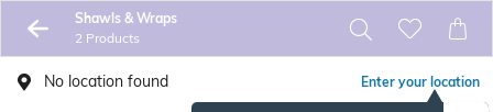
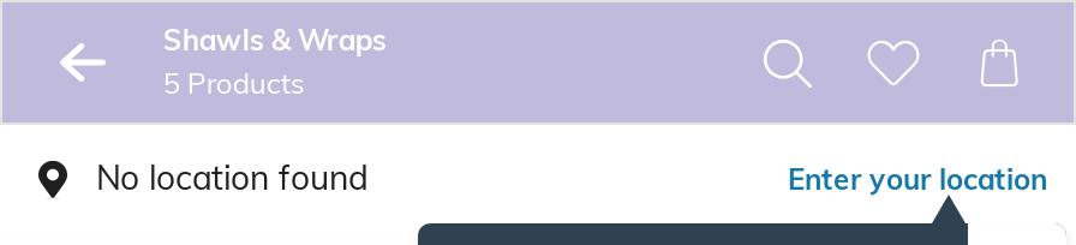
- 2 Products
+ 5 Products
